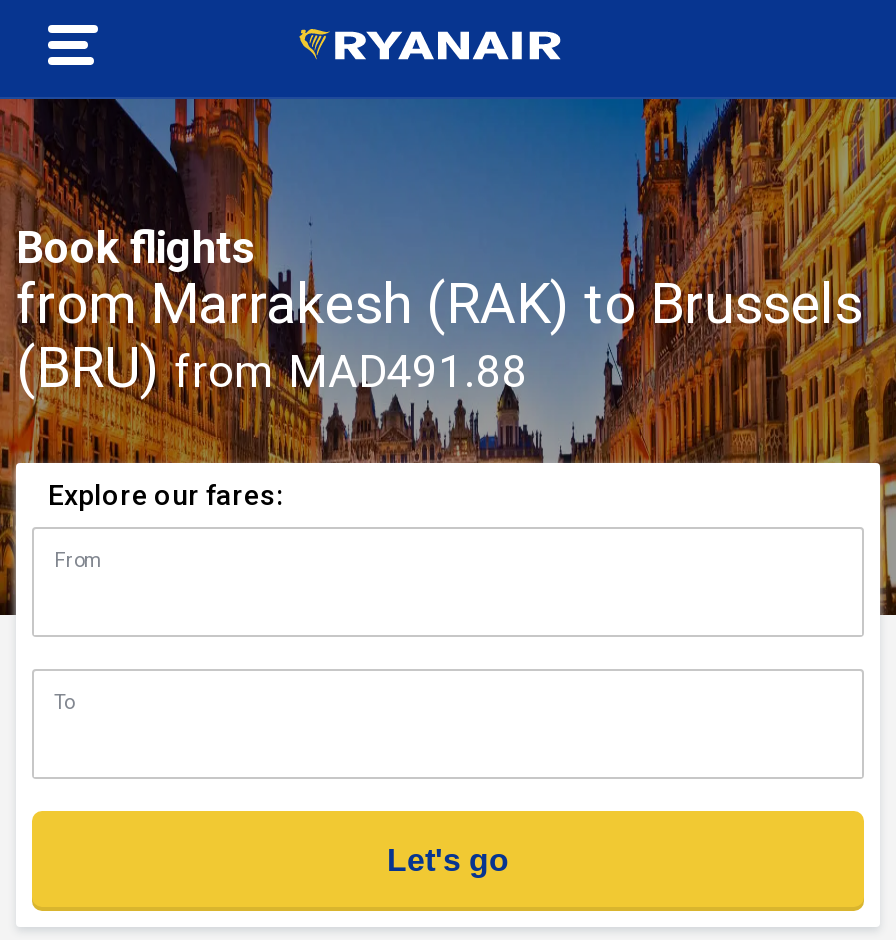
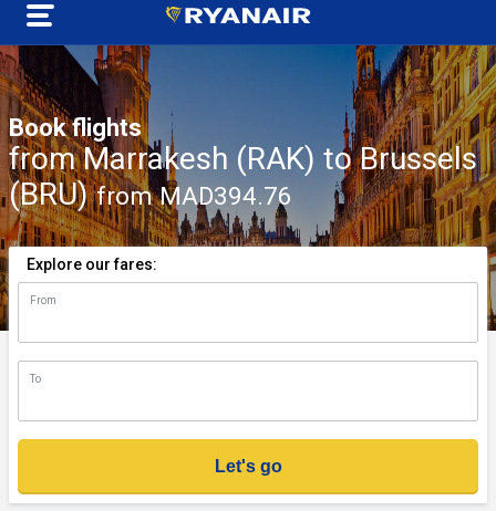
- (BRU) from MAD491.88
+ (BRU) from MAD394.76
